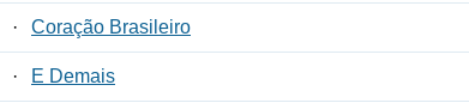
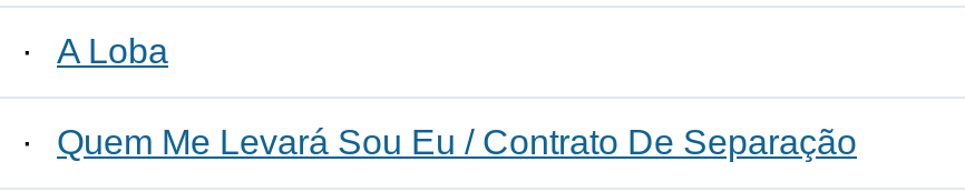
- Coração Brasileiro
+ A Loba

- E Demais
+ Quem Me Levará Sou Eu / Contrato De Separação
